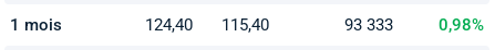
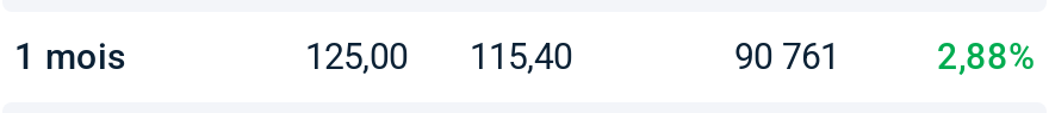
- 124,40 115,40
+ 125,00 115,40

- 93 333
+ 90 761

- 0,98%
+ 2,88%
